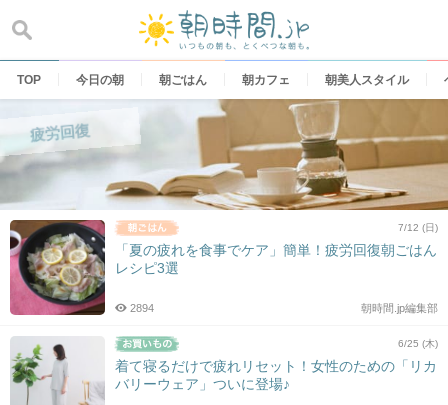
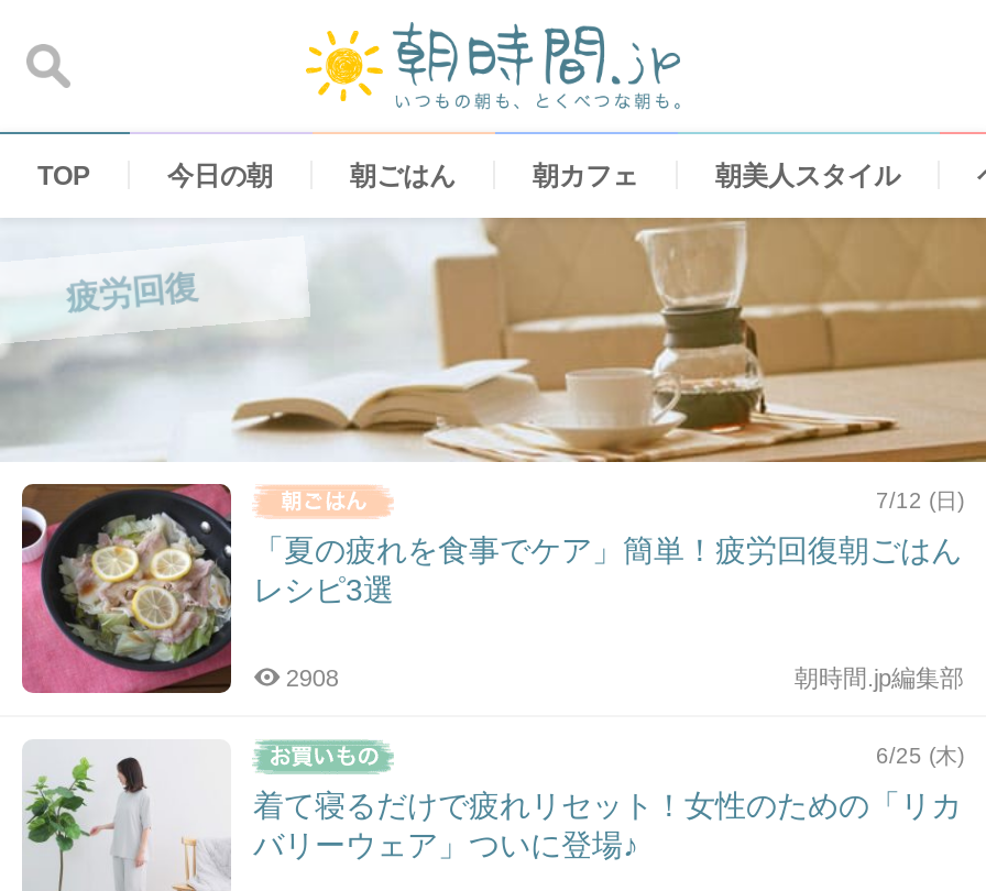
- 2894
+ 2908
